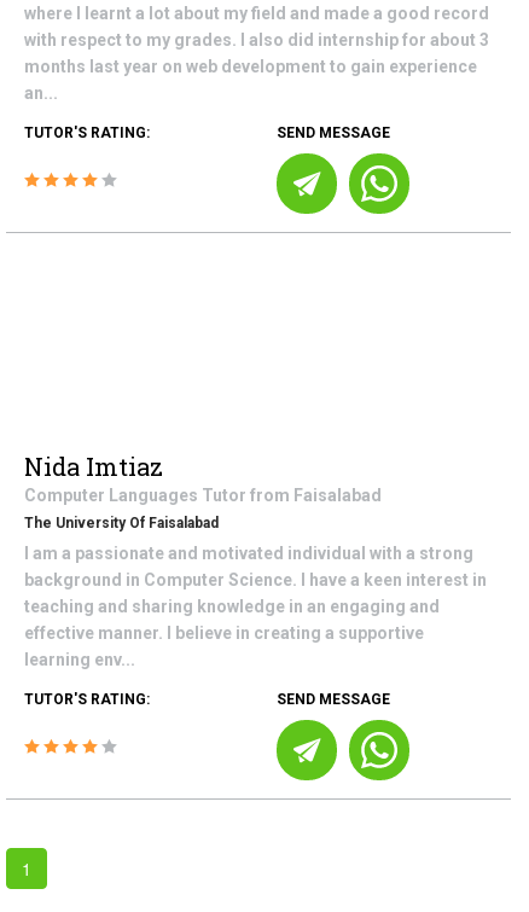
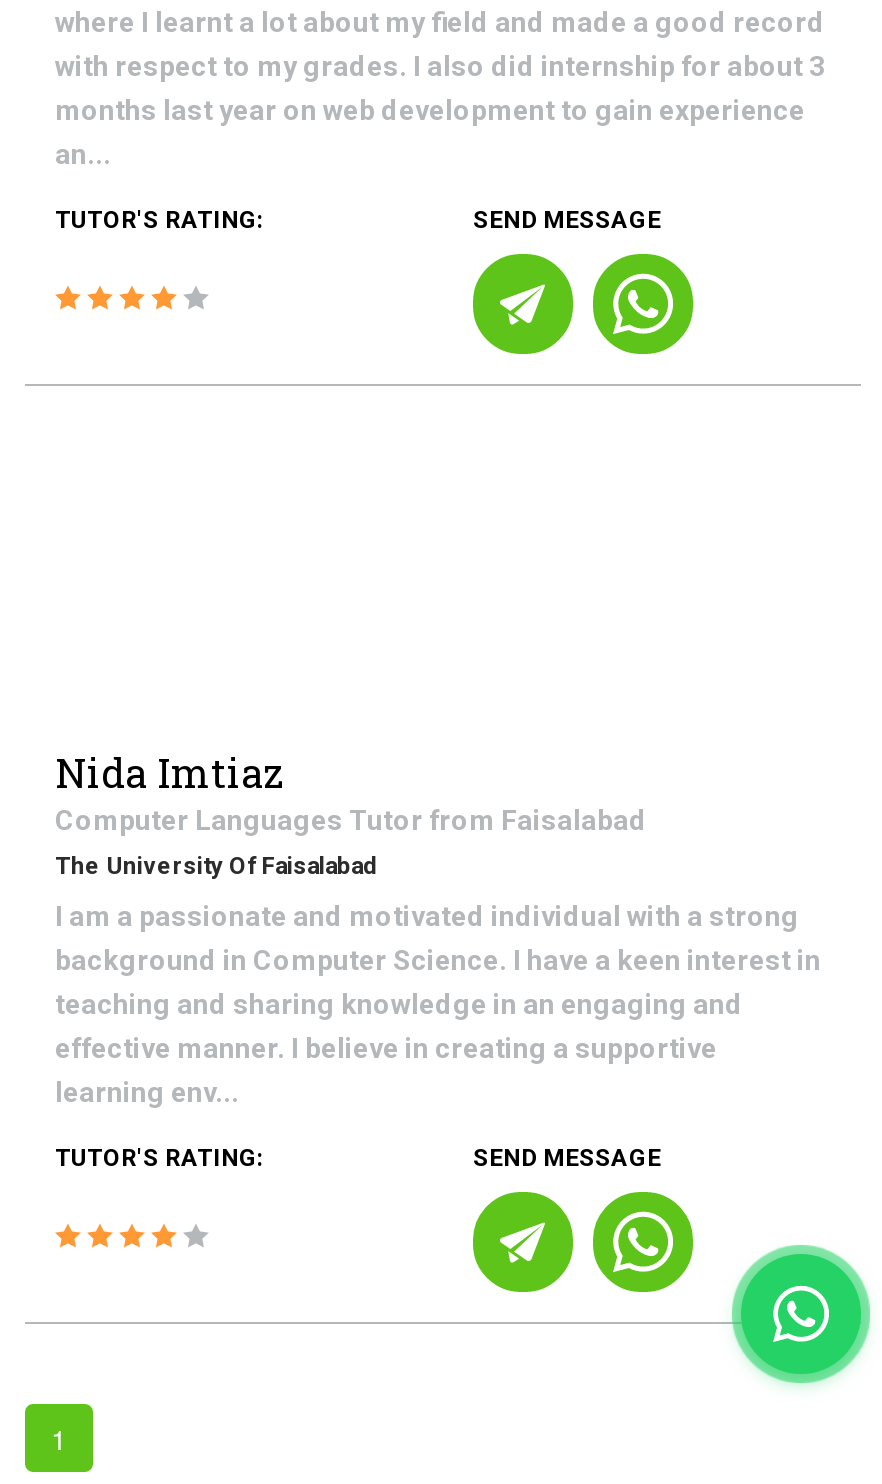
+ [image]
